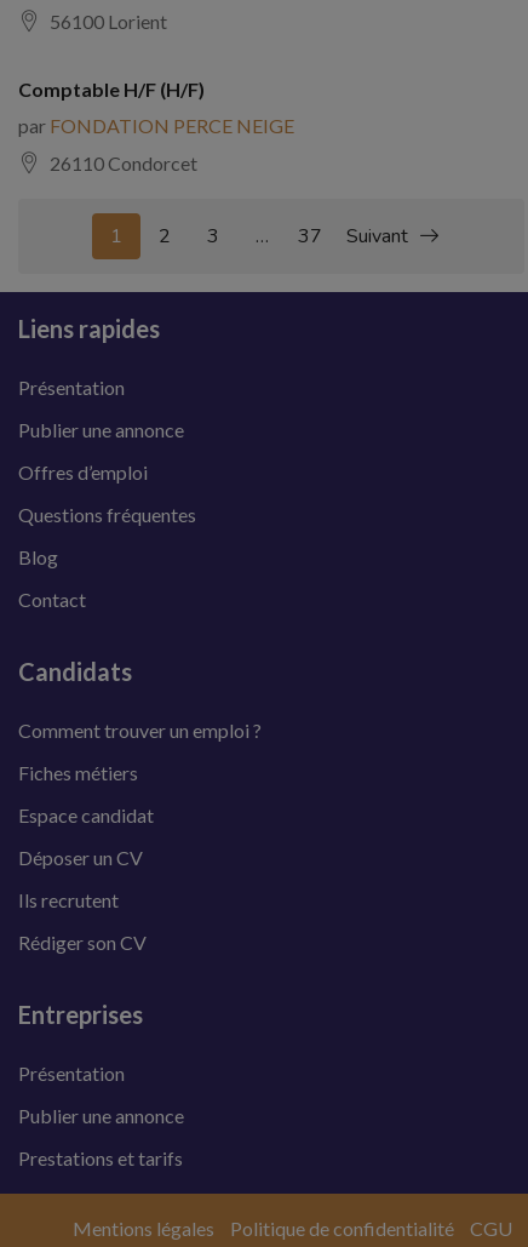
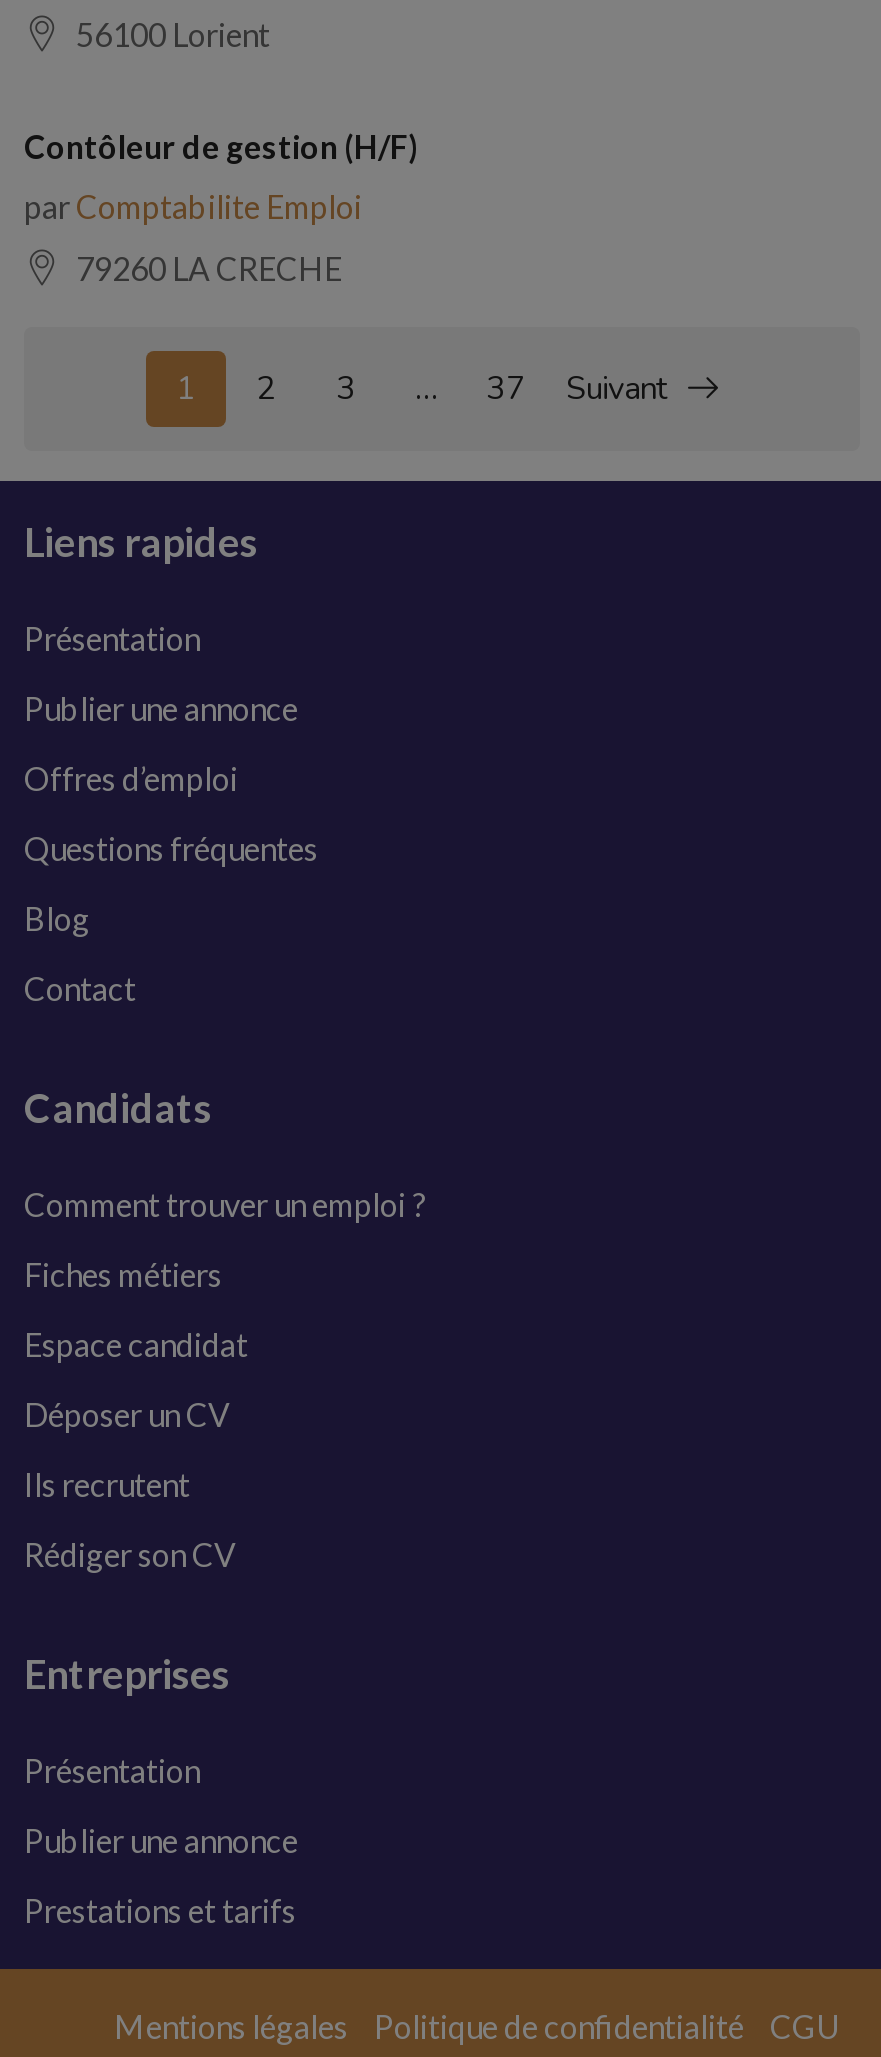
- Comptable H/F (H/F)
+ Contôleur de gestion (H/F)

- par FONDATION PERCE NEIGE
+ par Comptabilite Emploi

- 26110 Condorcet
+ 79260 LA CRECHE
